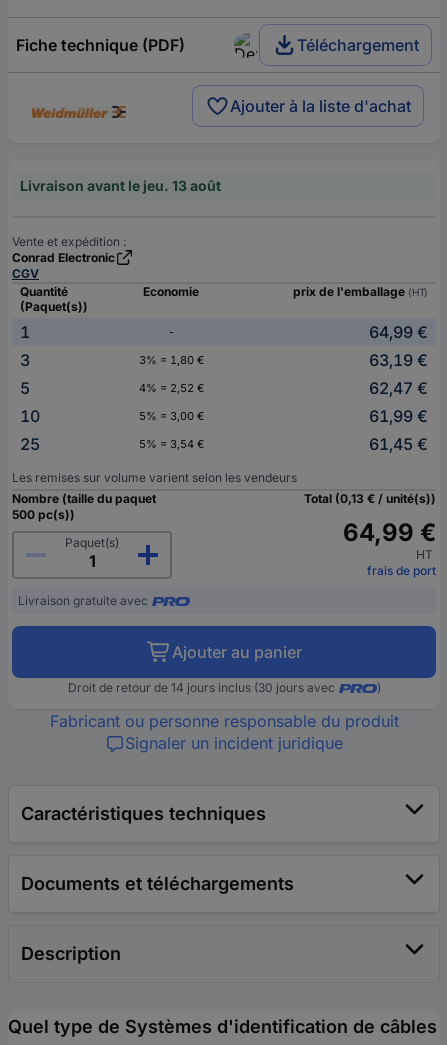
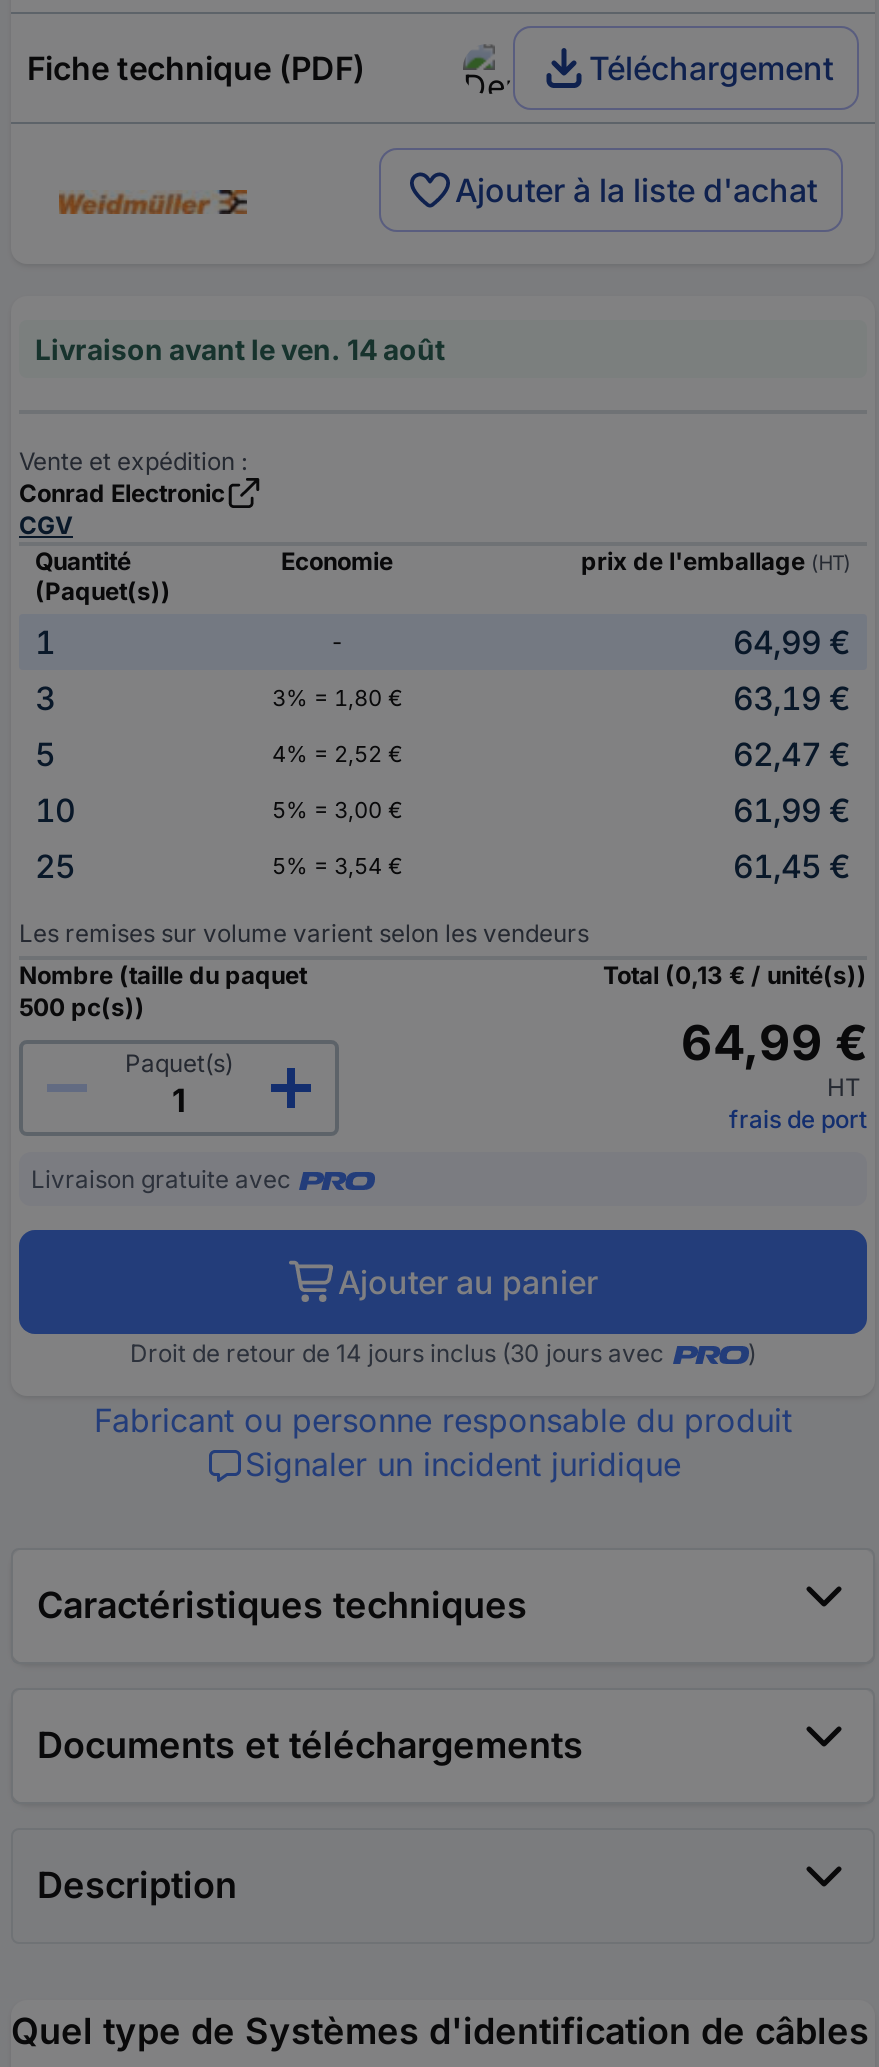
- Livraison avant le jeu. 13 août
+ Livraison avant le ven. 14 août
